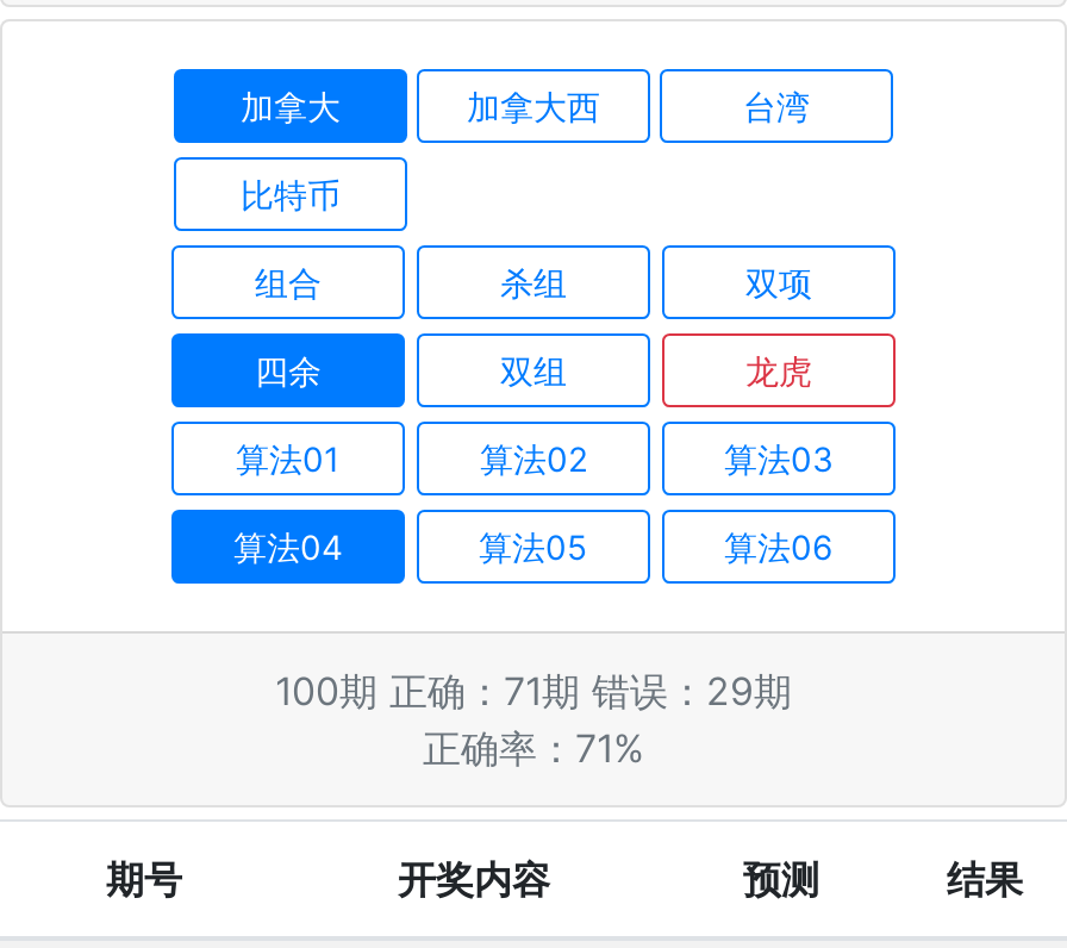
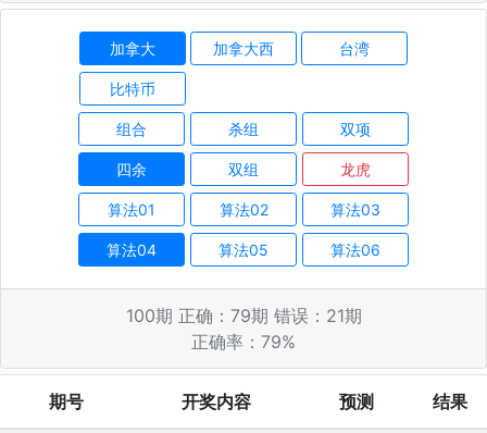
- 100期 正确：71期 错误：29期
+ 100期 正确：79期 错误：21期

- 正确率：71%
+ 正确率：79%
